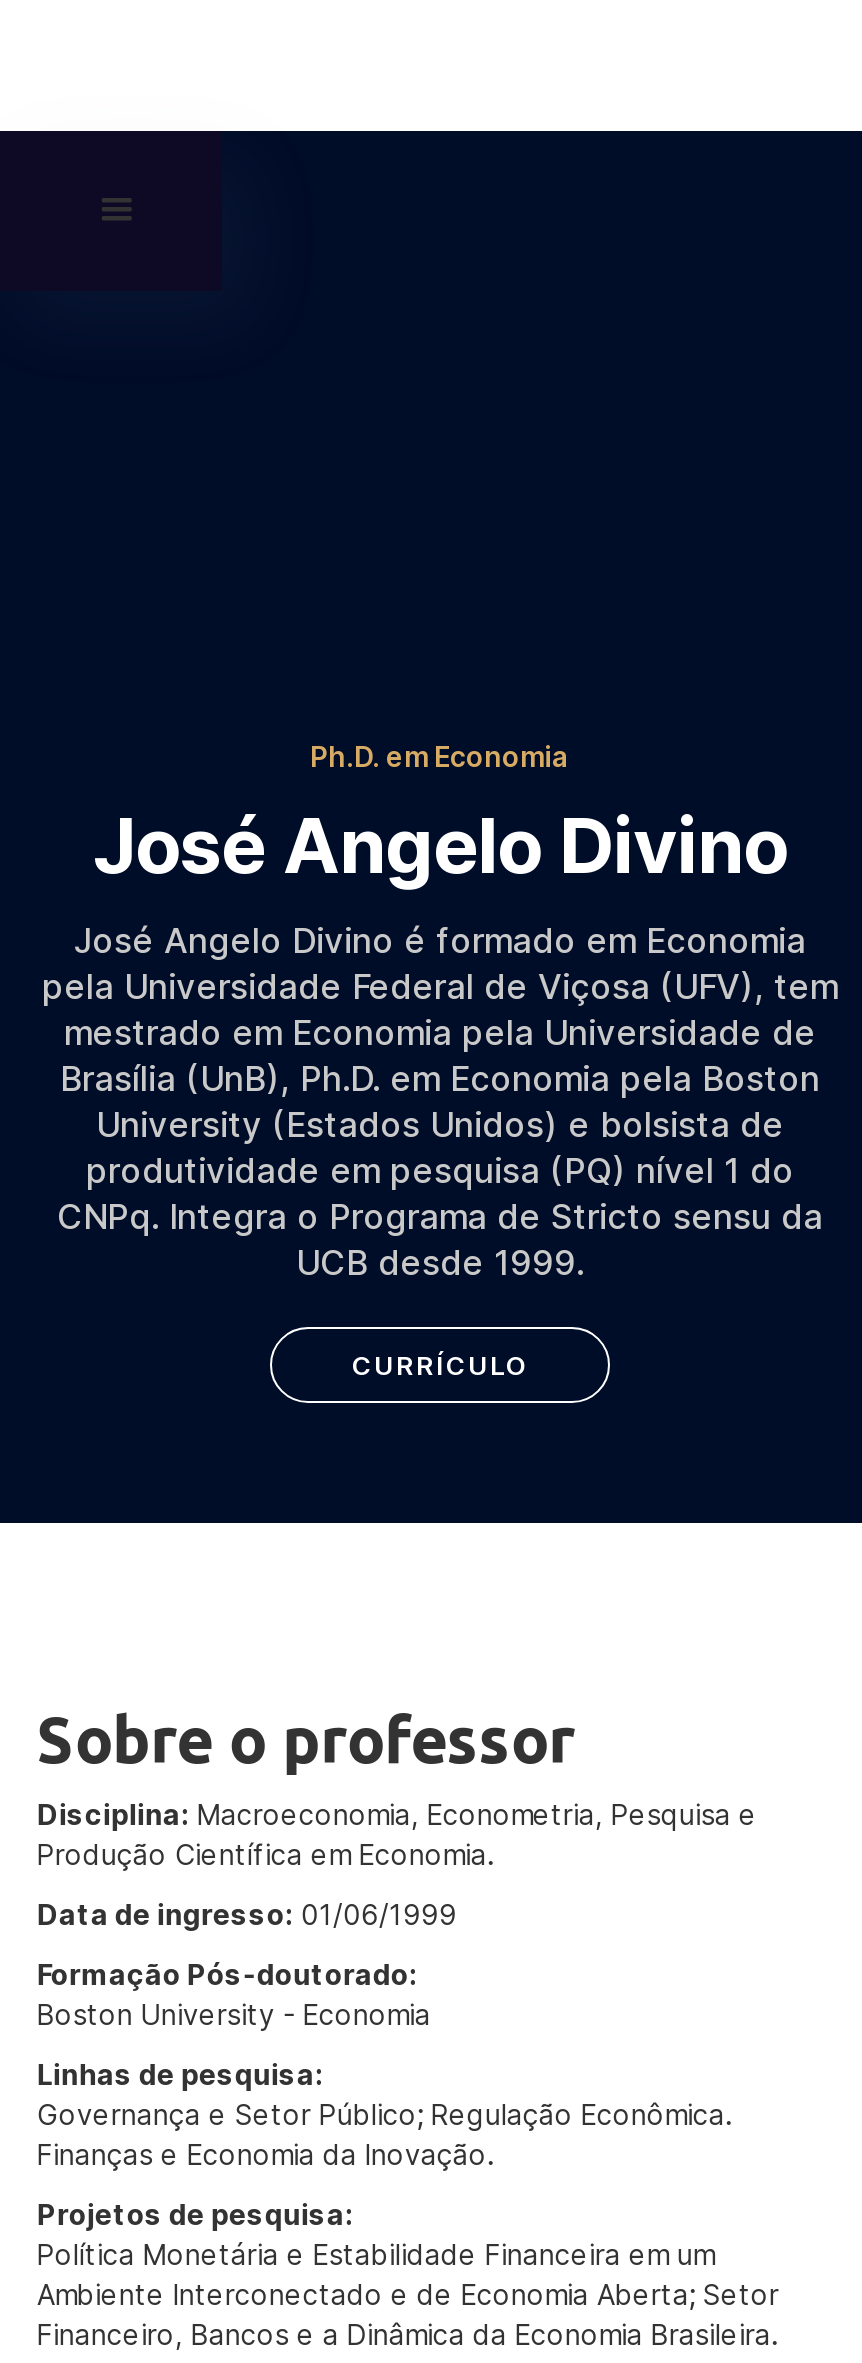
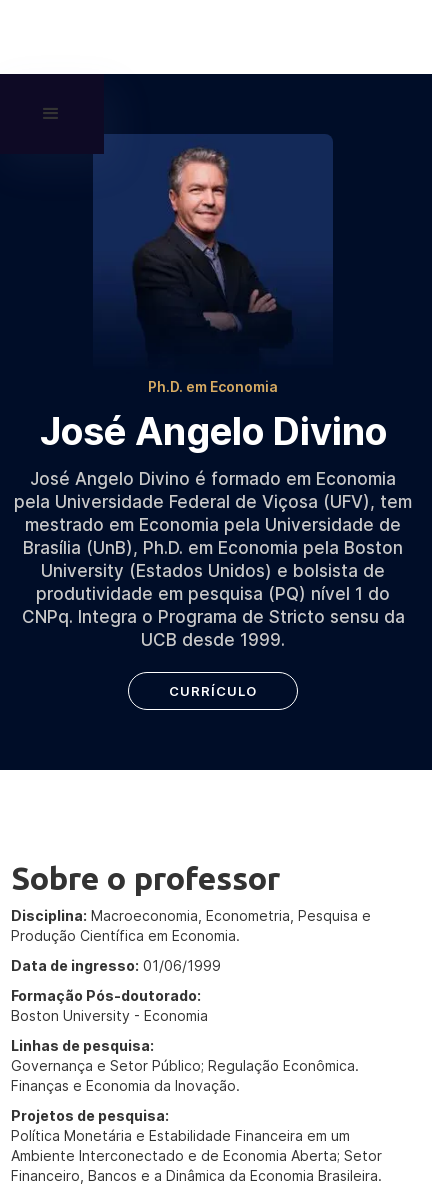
+ [image]
